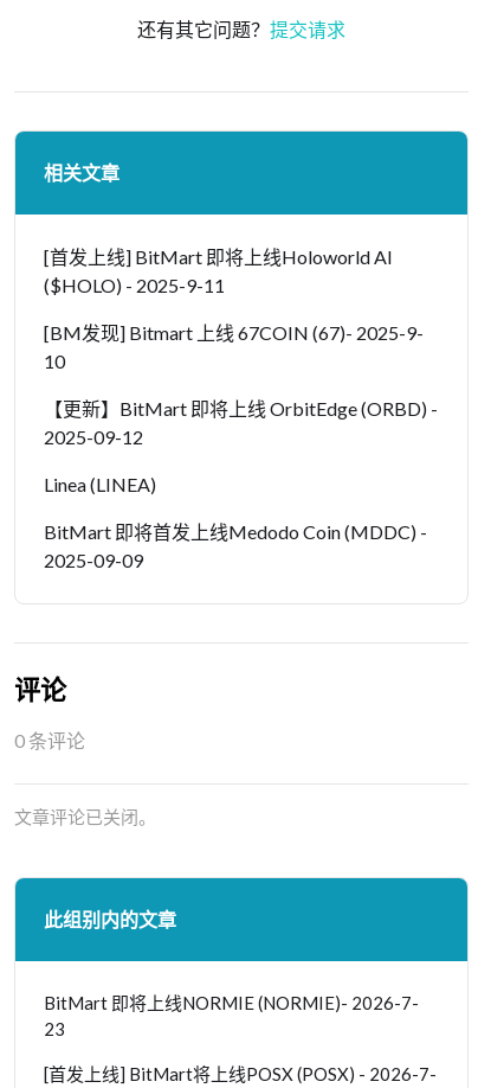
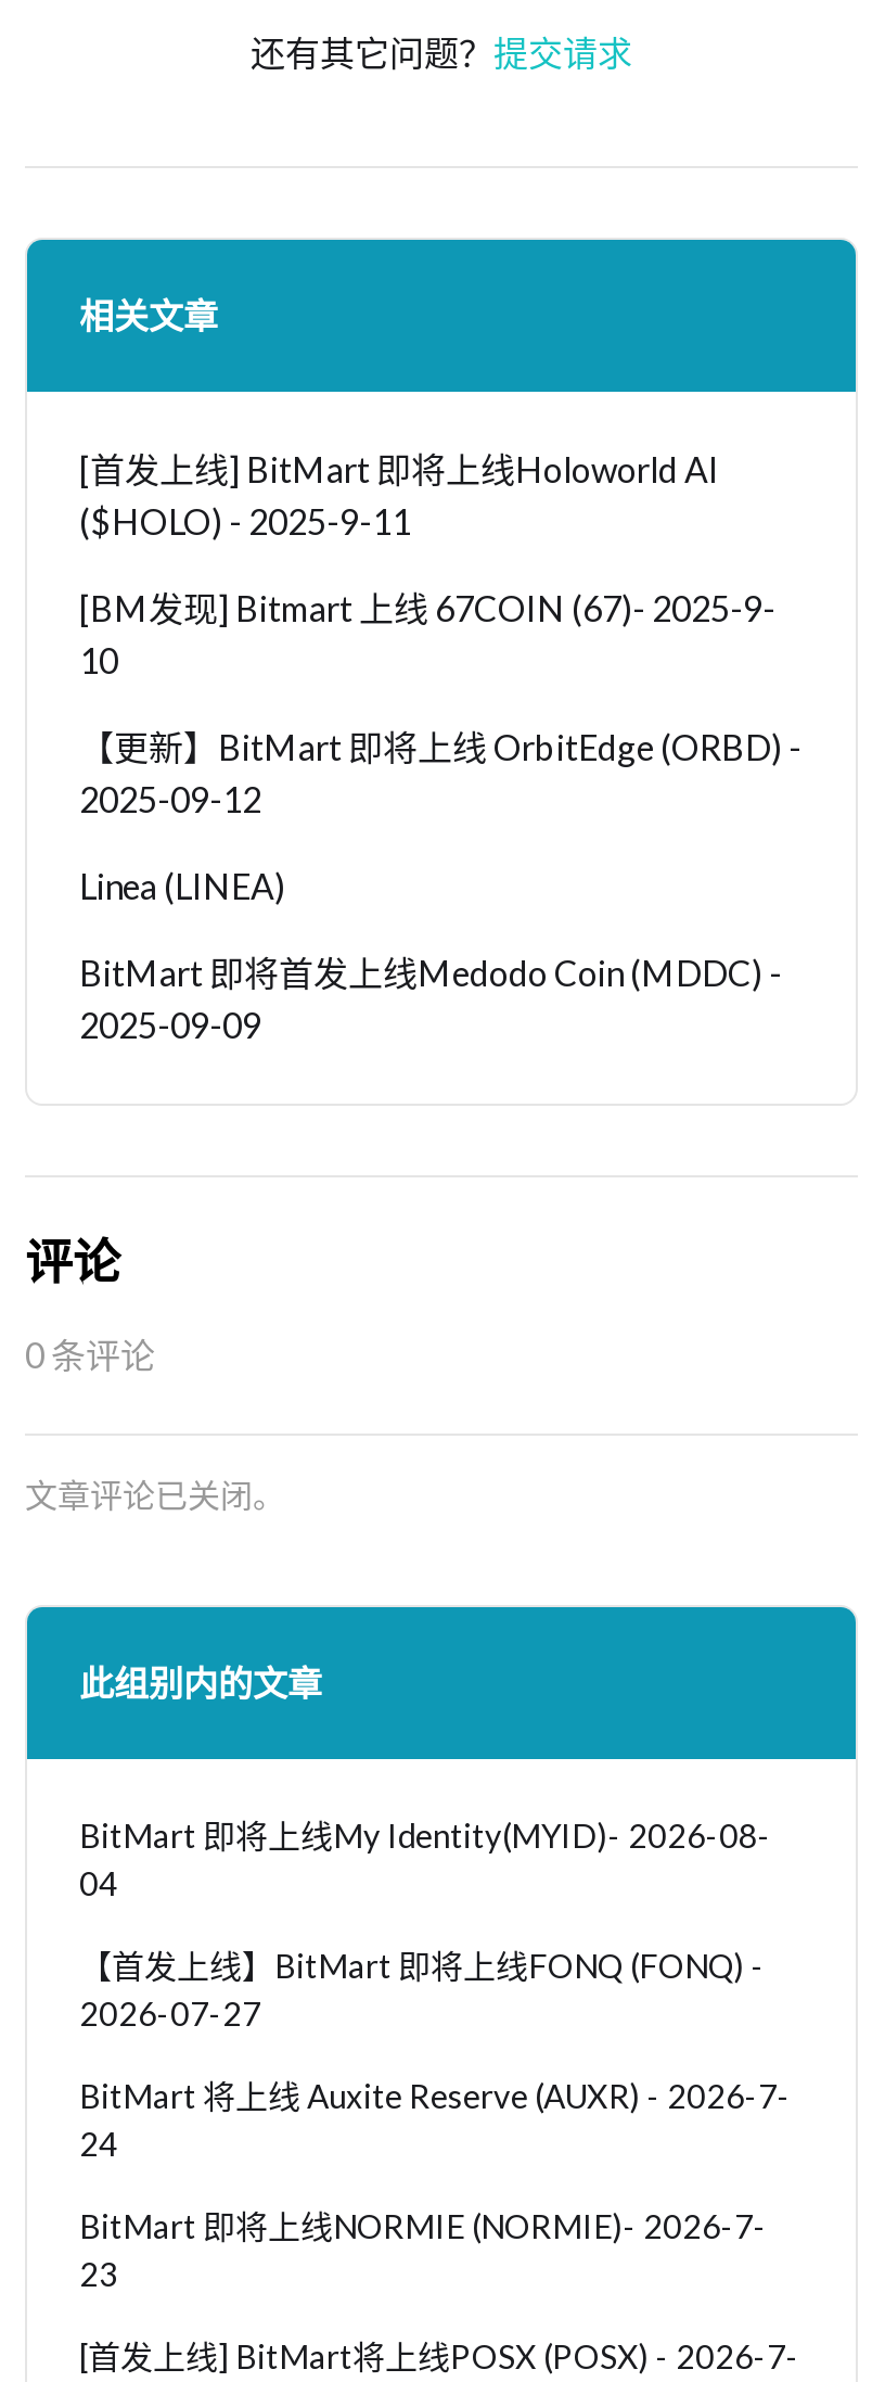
+ BitMart 即将上线My Identity(MYID)- 2026-08-
+ 04
+ 【首发上线】BitMart 即将上线FONQ (FONQ) -
+ 2026-07-27
+ BitMart 将上线 Auxite Reserve (AUXR) - 2026-7-
+ 24
